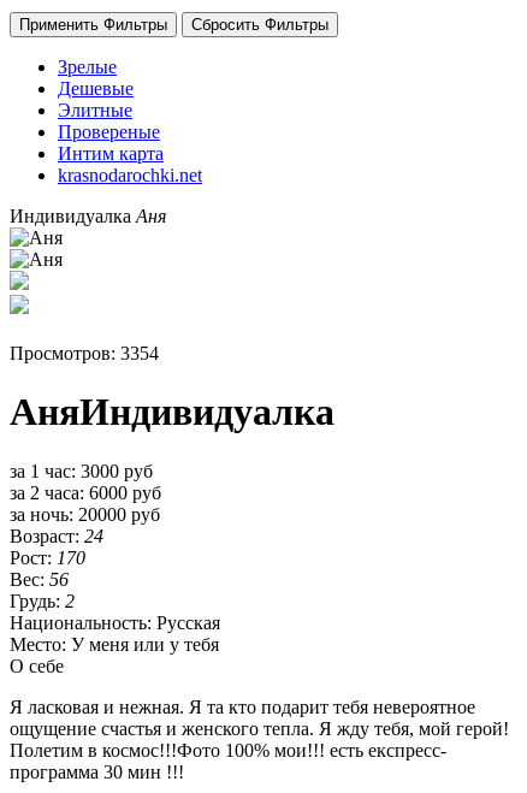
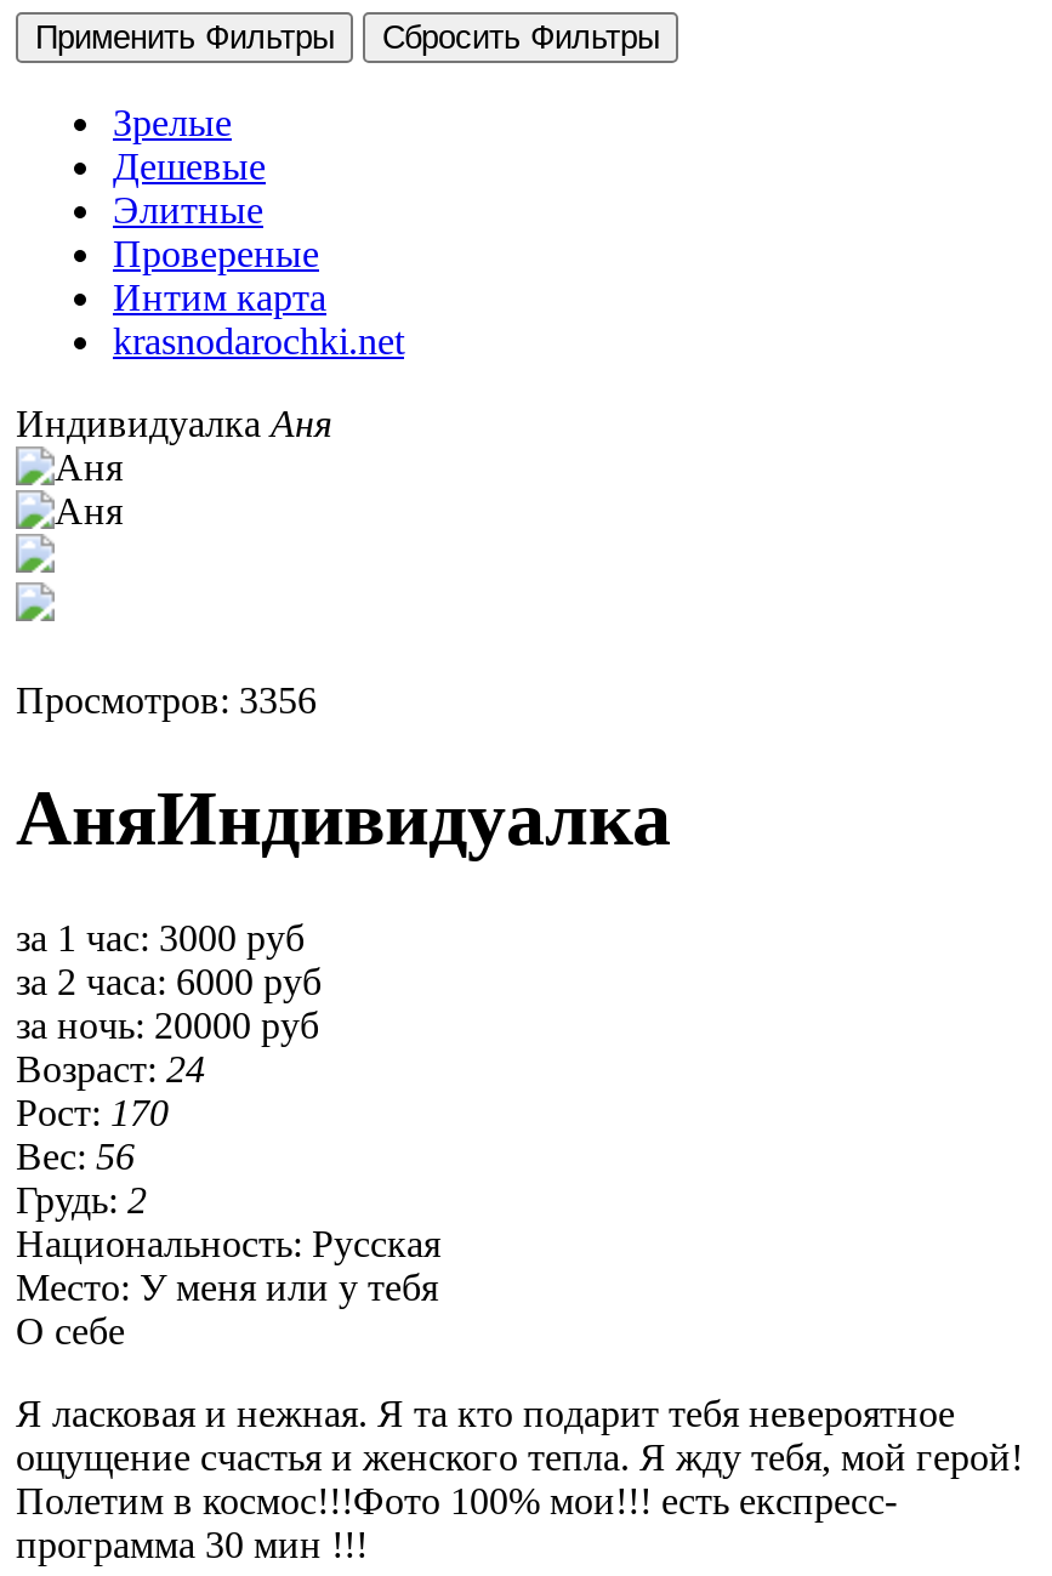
- Просмотров: 3354
+ Просмотров: 3356
